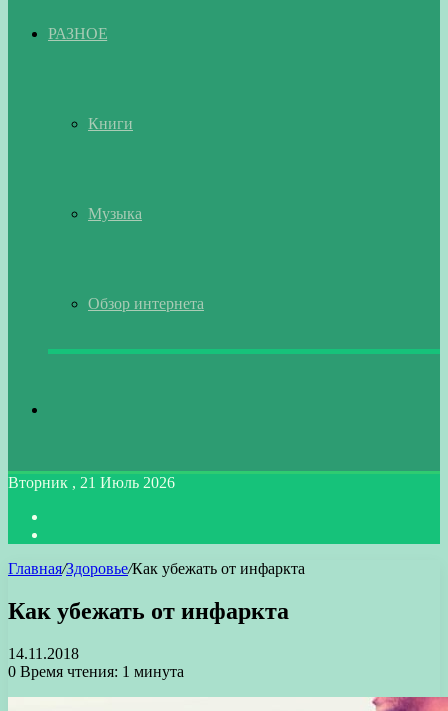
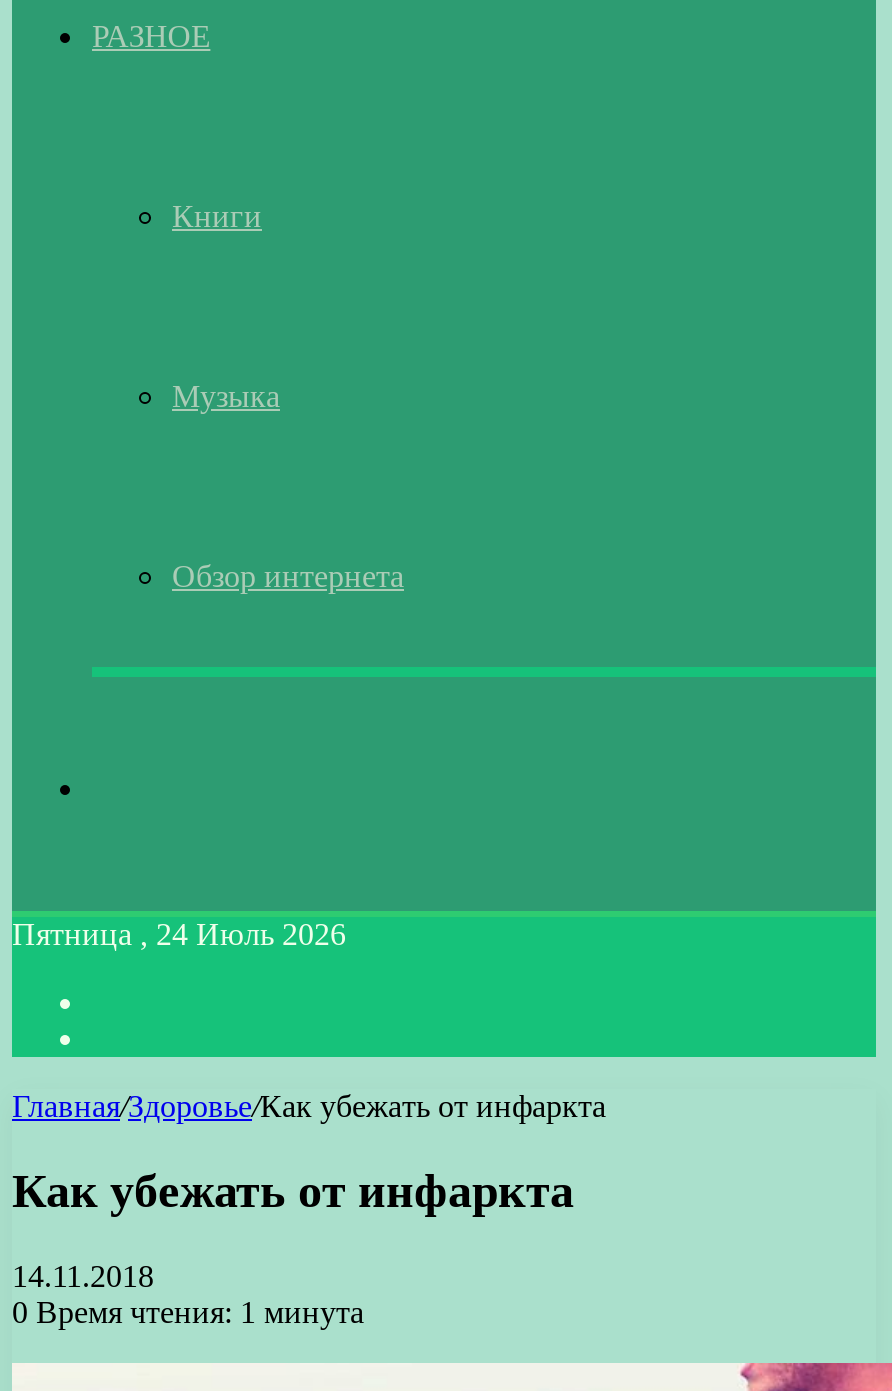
- Вторник , 21 Июль 2026
+ Пятница , 24 Июль 2026
